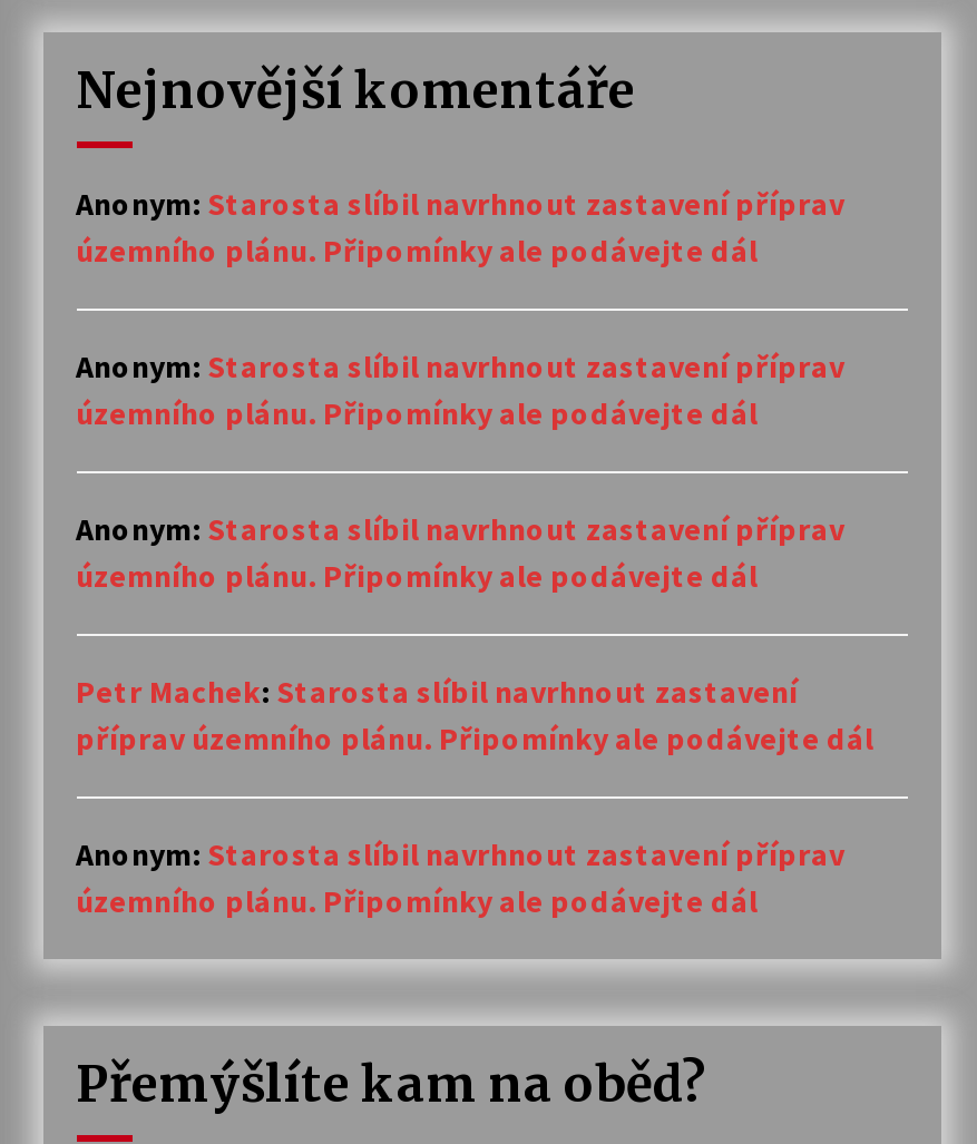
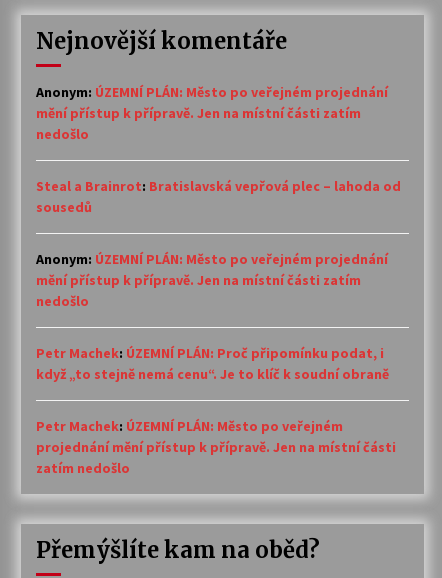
- Anonym: Starosta slíbil navrhnout zastavení příprav
- územního plánu. Připomínky ale podávejte dál
+ Anonym: ÚZEMNÍ PLÁN: Město po veřejném projednání
+ mění přístup k přípravě. Jen na místní části zatím
+ nedošlo

- Anonym: Starosta slíbil navrhnout zastavení příprav
- územního plánu. Připomínky ale podávejte dál
+ Steal a Brainrot: Bratislavská vepřová plec – lahoda od
+ sousedů

- Anonym: Starosta slíbil navrhnout zastavení příprav
- územního plánu. Připomínky ale podávejte dál
+ Anonym: ÚZEMNÍ PLÁN: Město po veřejném projednání
+ mění přístup k přípravě. Jen na místní části zatím
+ nedošlo

- Petr Machek: Starosta slíbil navrhnout zastavení
- příprav územního plánu. Připomínky ale podávejte dál
+ Petr Machek: ÚZEMNÍ PLÁN: Proč připomínku podat, i
+ když „to stejně nemá cenu“. Je to klíč k soudní obraně

- Anonym: Starosta slíbil navrhnout zastavení příprav
- územního plánu. Připomínky ale podávejte dál
+ Petr Machek: ÚZEMNÍ PLÁN: Město po veřejném
+ projednání mění přístup k přípravě. Jen na místní části
+ zatím nedošlo
